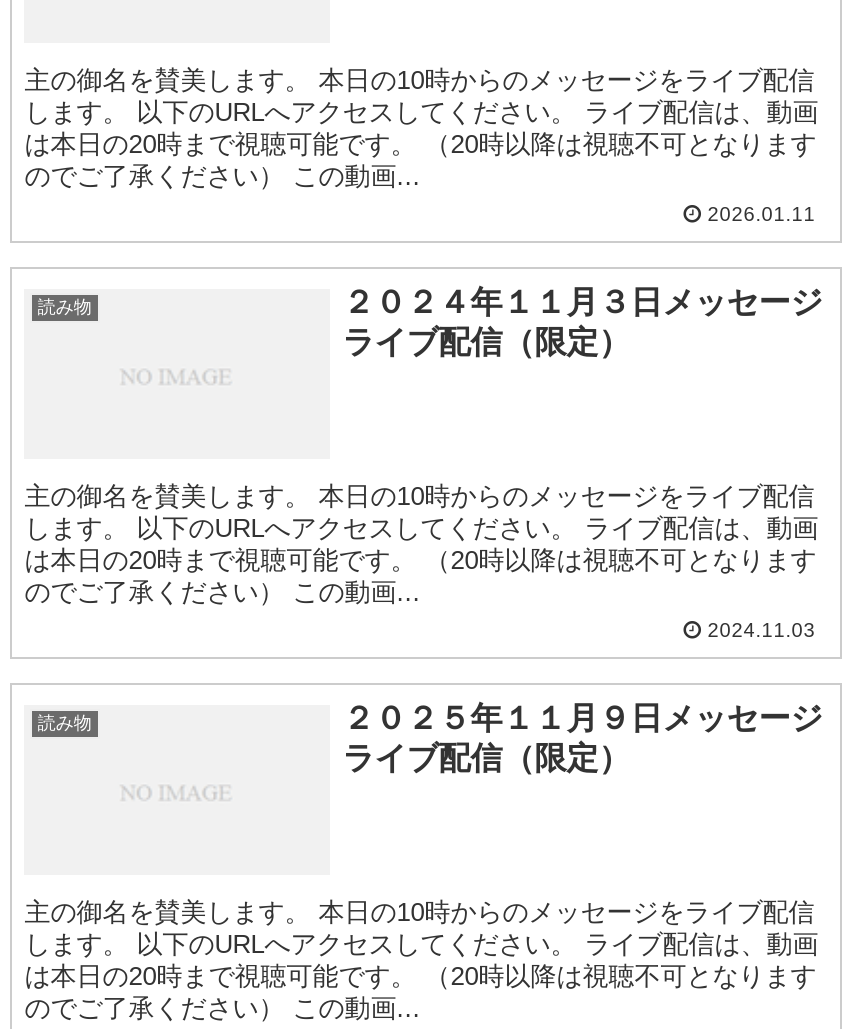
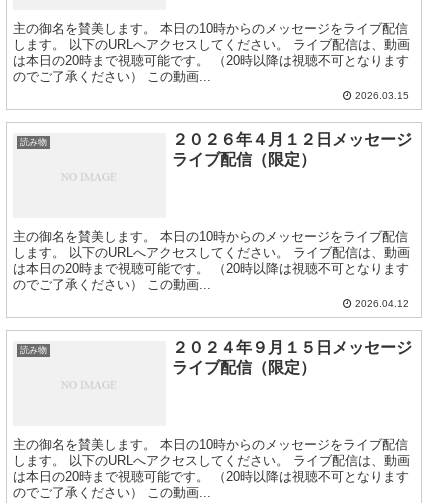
- 2026.01.11
+ 2026.03.15

- ２０２４年１１月３日メッセージ
+ ２０２６年４月１２日メッセージ

- 2024.11.03
+ 2026.04.12

- ２０２５年１１月９日メッセージ
+ ２０２４年９月１５日メッセージ
